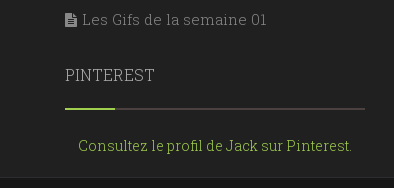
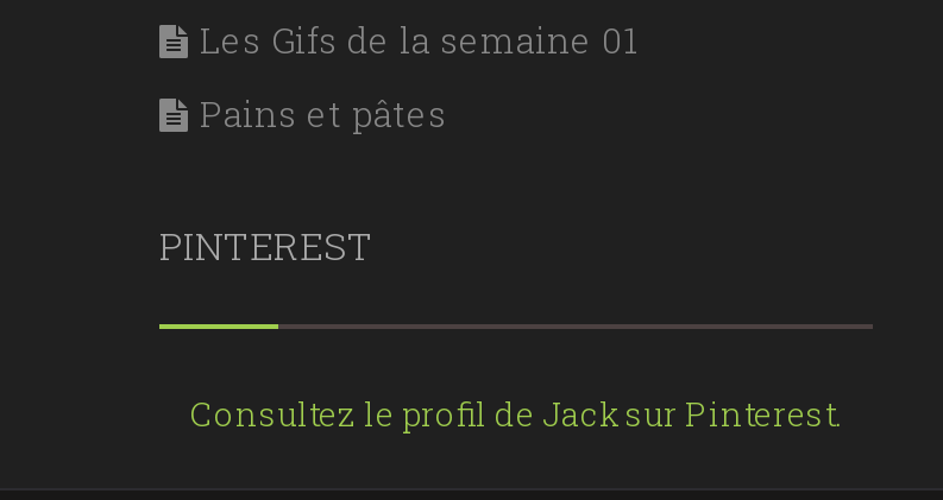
+ Pains et pâtes
